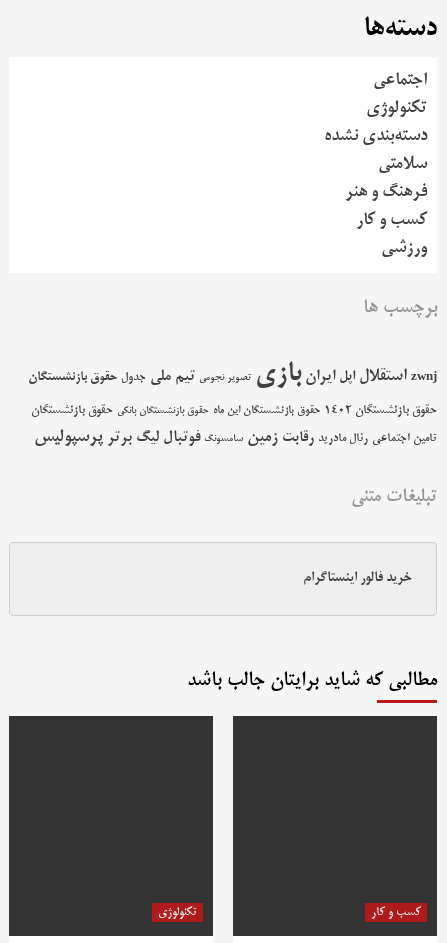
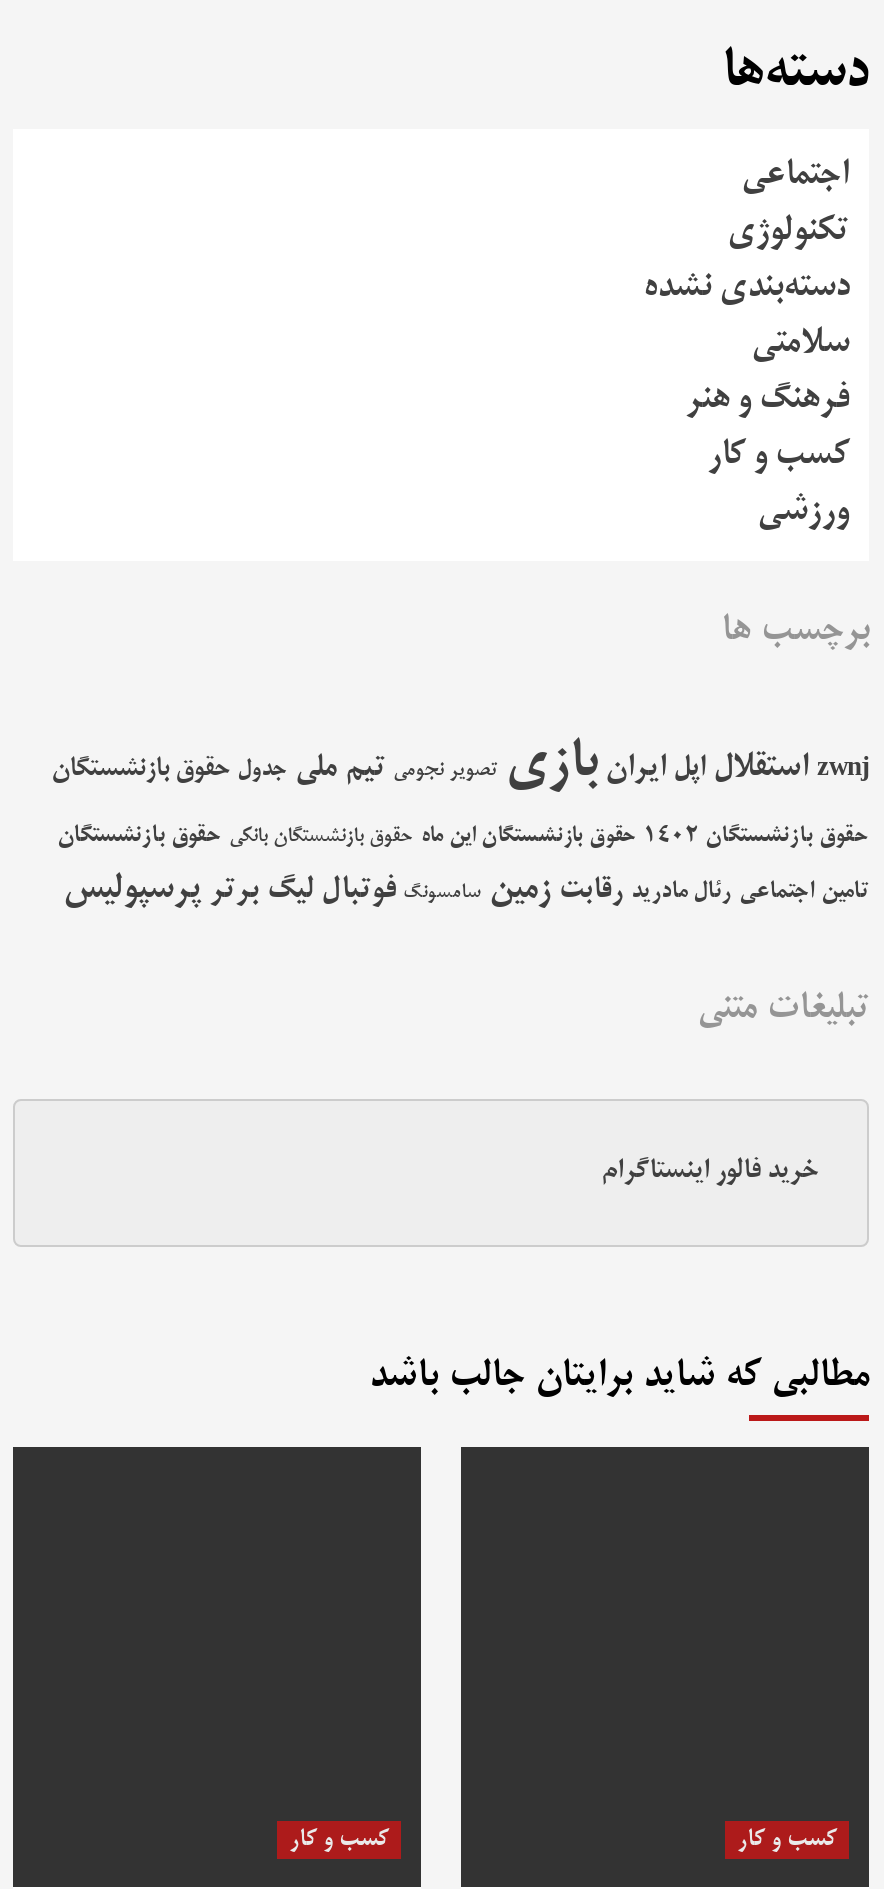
- تکنولوژی
+ کسب و کار
